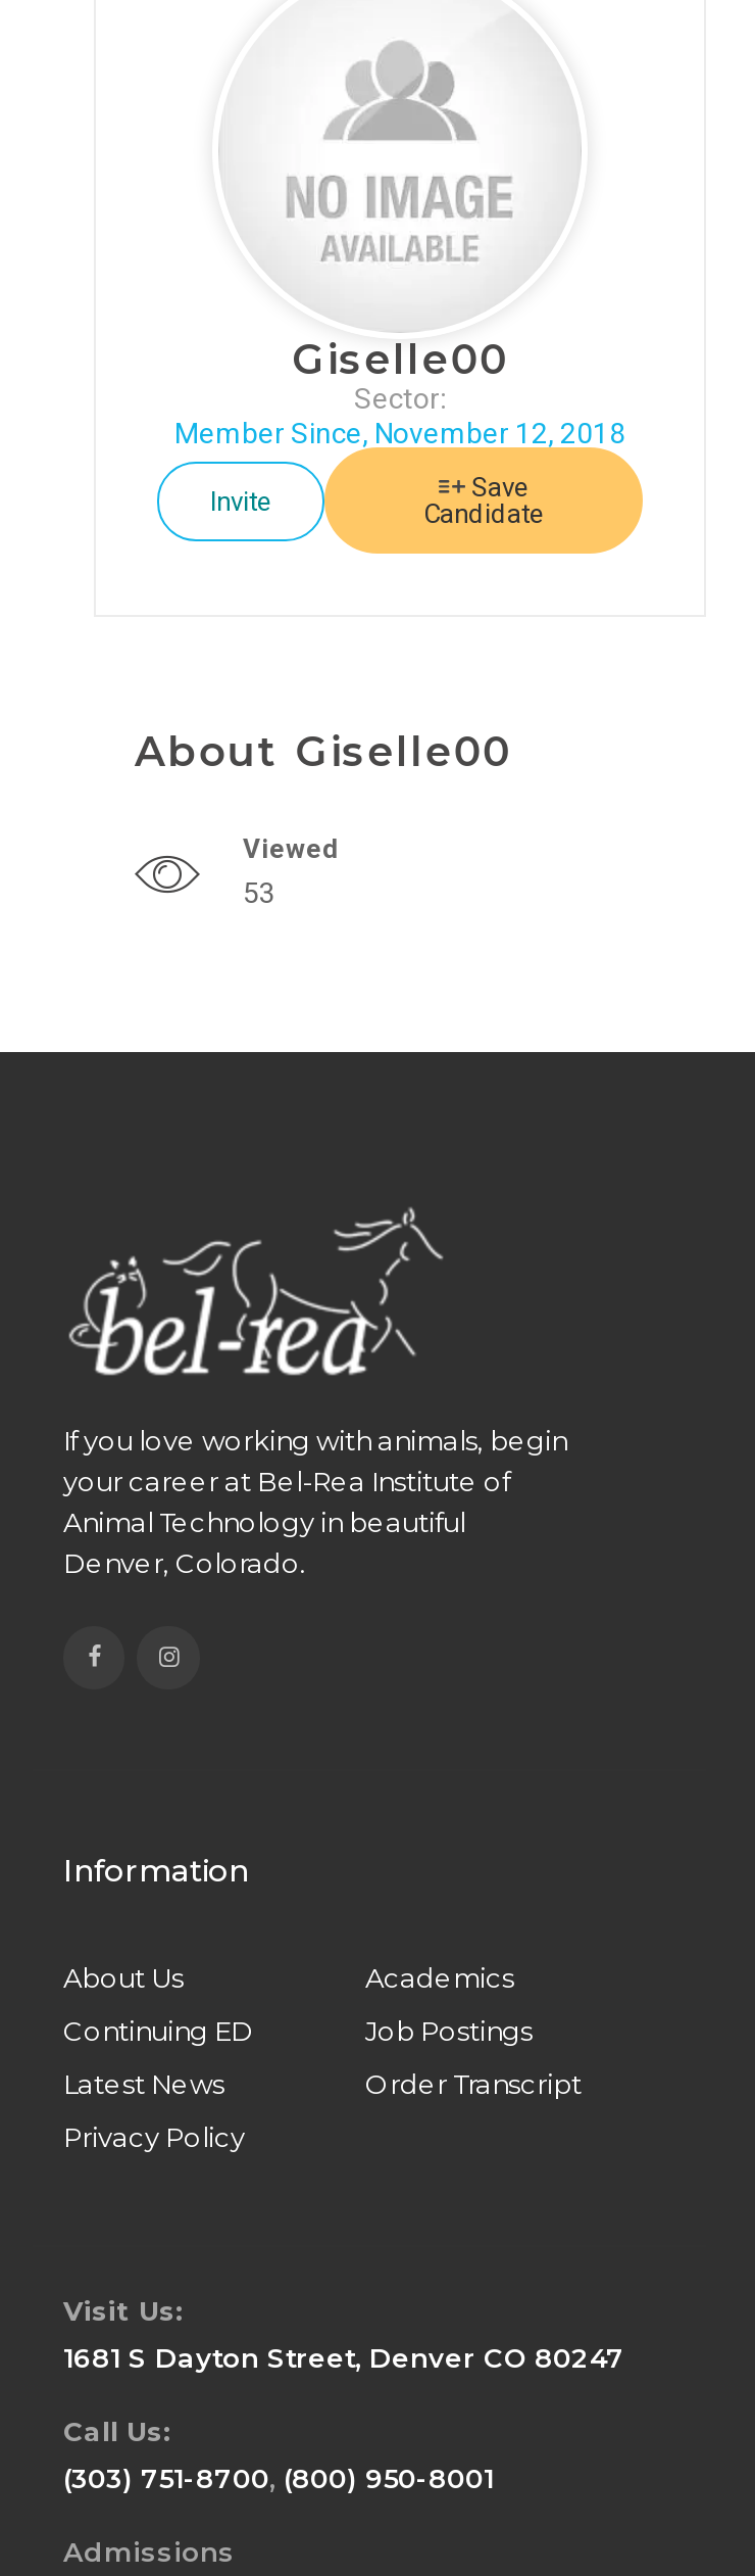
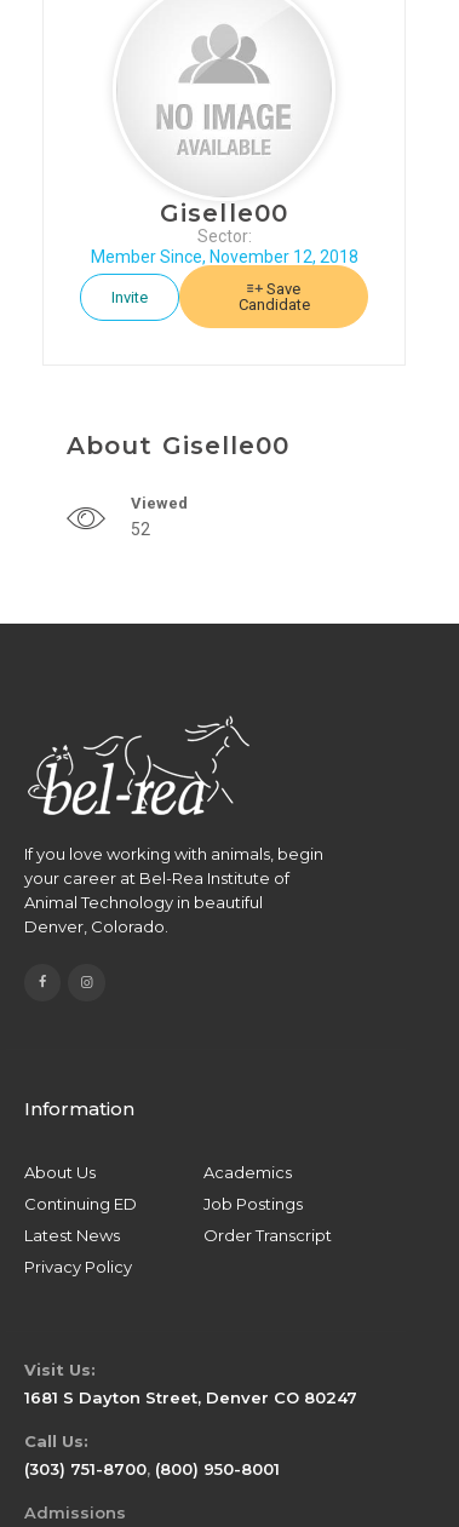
- 53
+ 52
